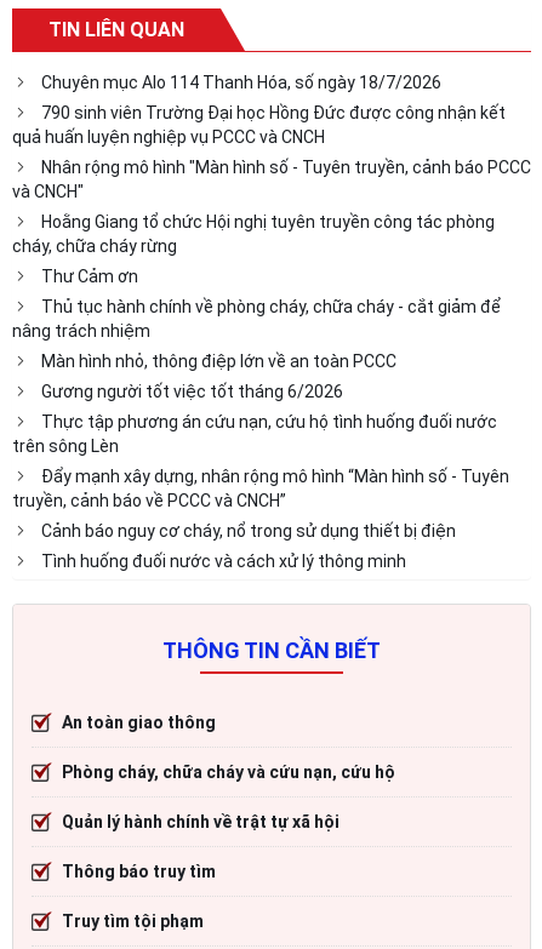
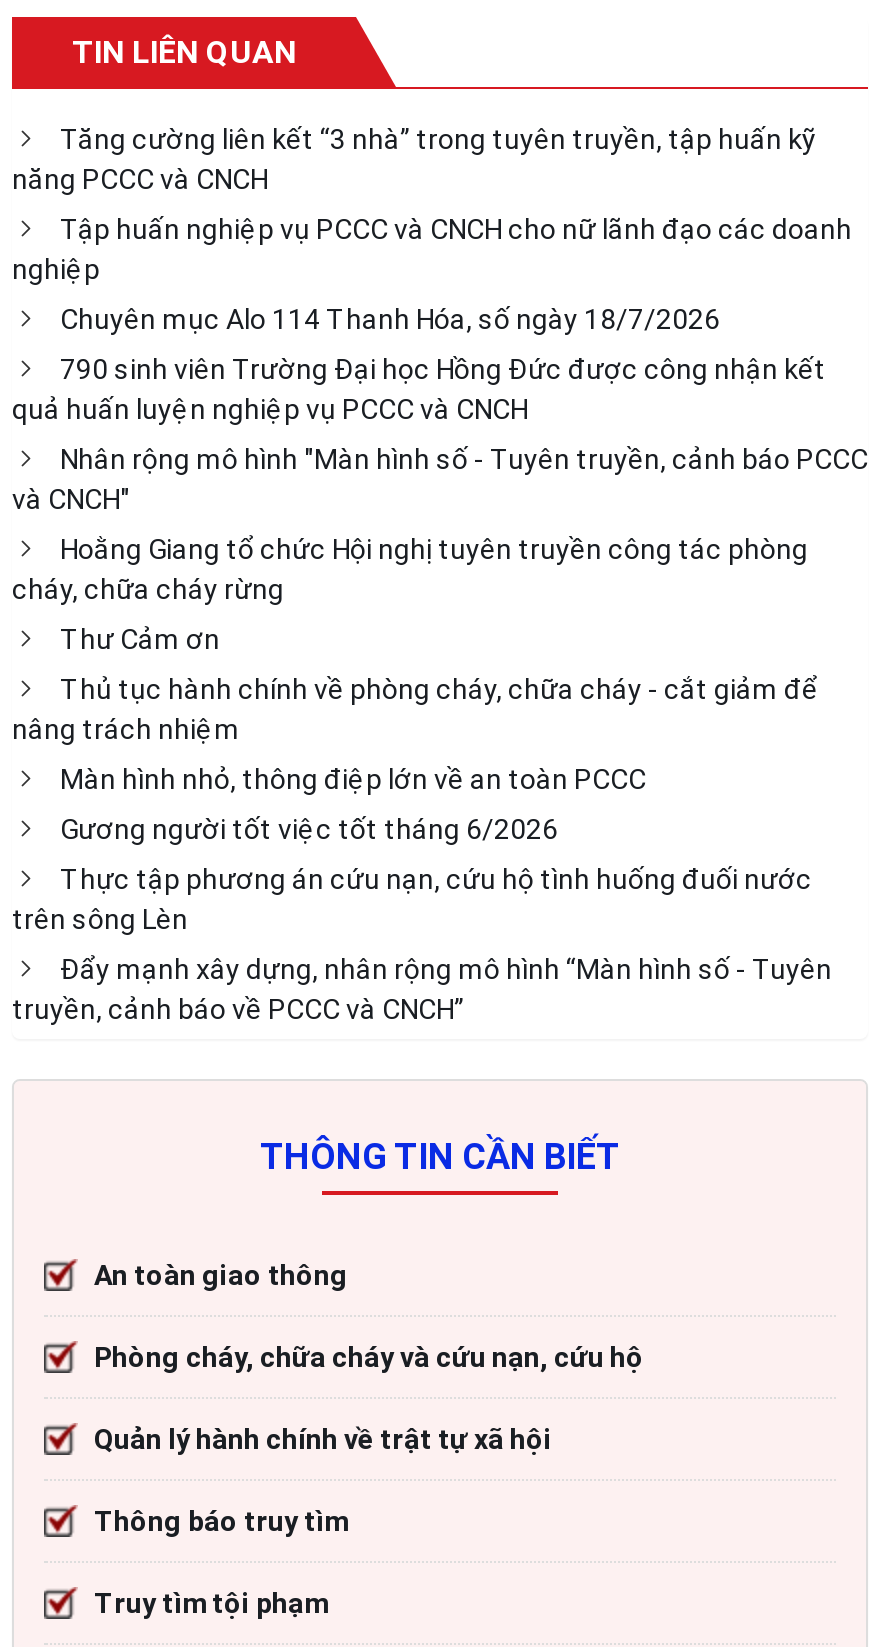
+ Tăng cường liên kết “3 nhà” trong tuyên truyền, tập huấn kỹ
+ năng PCCC và CNCH
+ Tập huấn nghiệp vụ PCCC và CNCH cho nữ lãnh đạo các doanh
+ nghiệp

moved down: Chuyên mục Alo 114 Thanh Hóa, số ngày 18/7/2026 | 790 sinh viên Trường Đại học Hồng Đức được công nhận kết | quả huấn luyện nghiệp vụ PCCC và CNCH | ... | Đẩy mạnh xây dựng, nhân rộng mô hình “Màn hình số - Tuyên | truyền, cảnh báo về PCCC và CNCH”

- Cảnh báo nguy cơ cháy, nổ trong sử dụng thiết bị điện
- Tình huống đuối nước và cách xử lý thông minh
